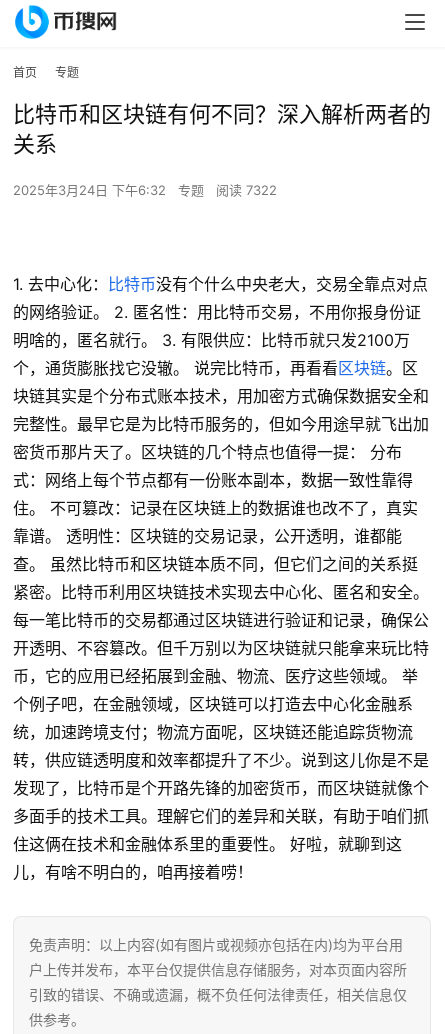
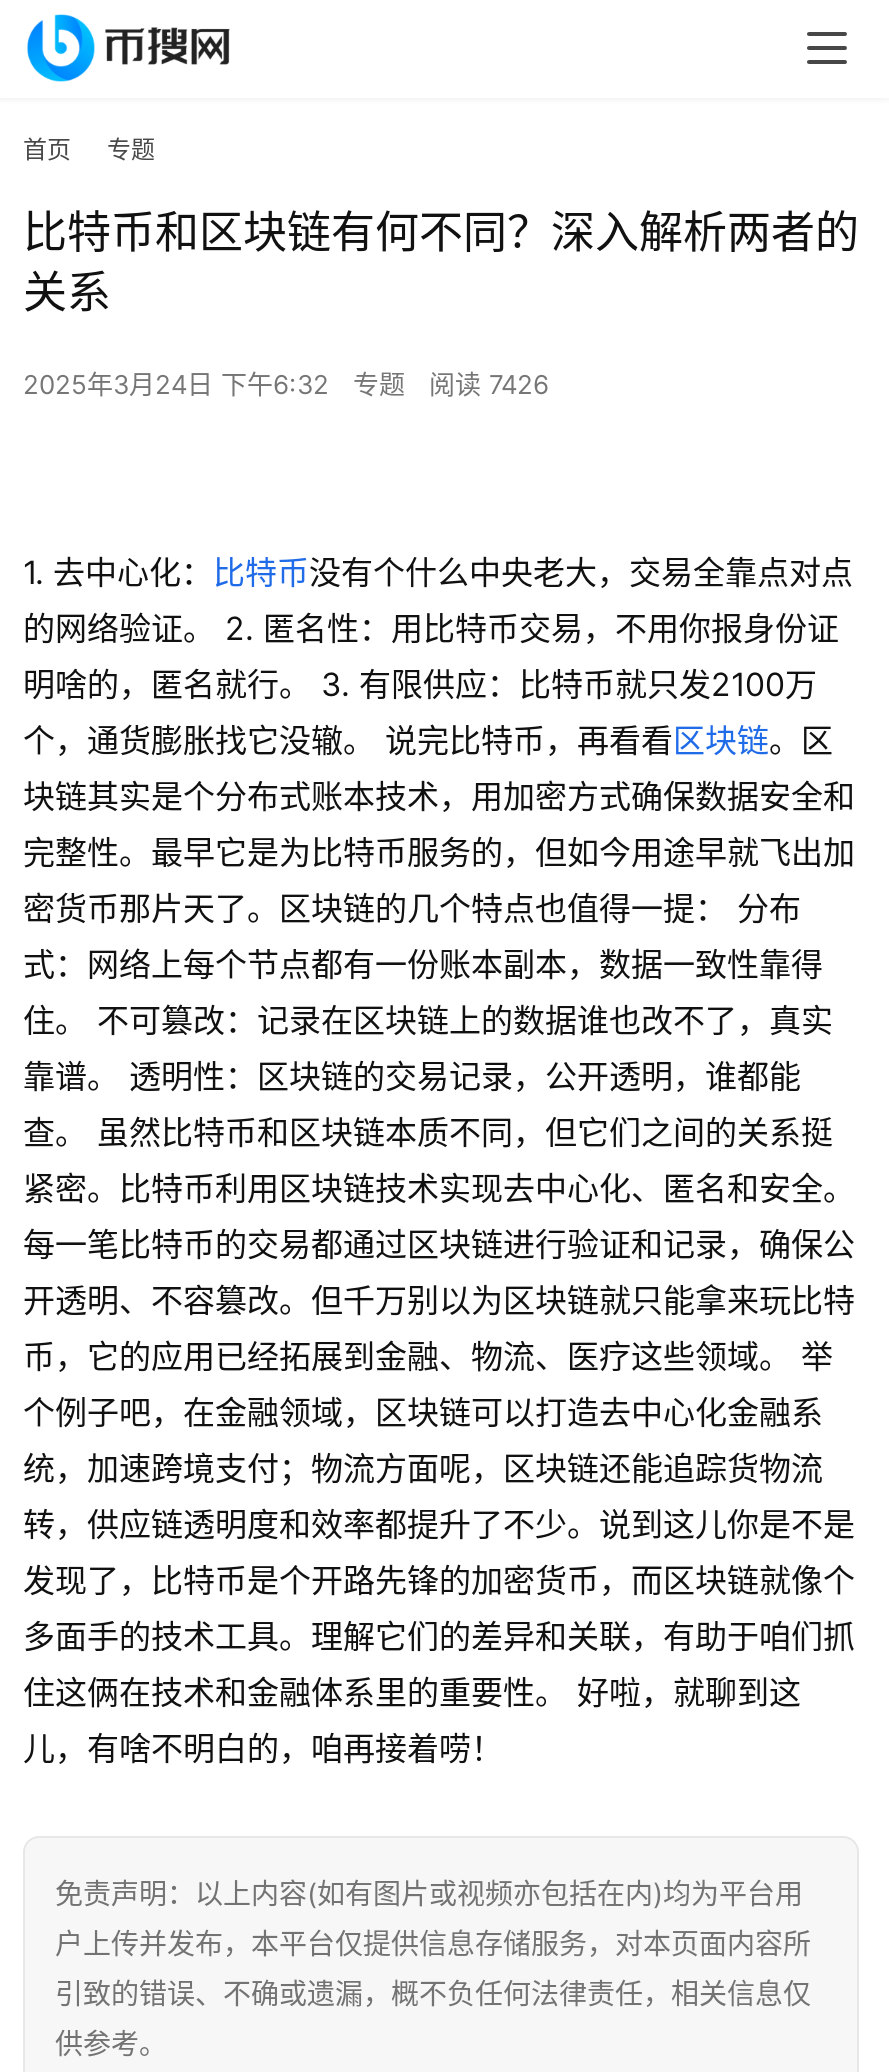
- 2025年3月24日 下午6:32 专题 阅读 7322
+ 2025年3月24日 下午6:32 专题 阅读 7426
